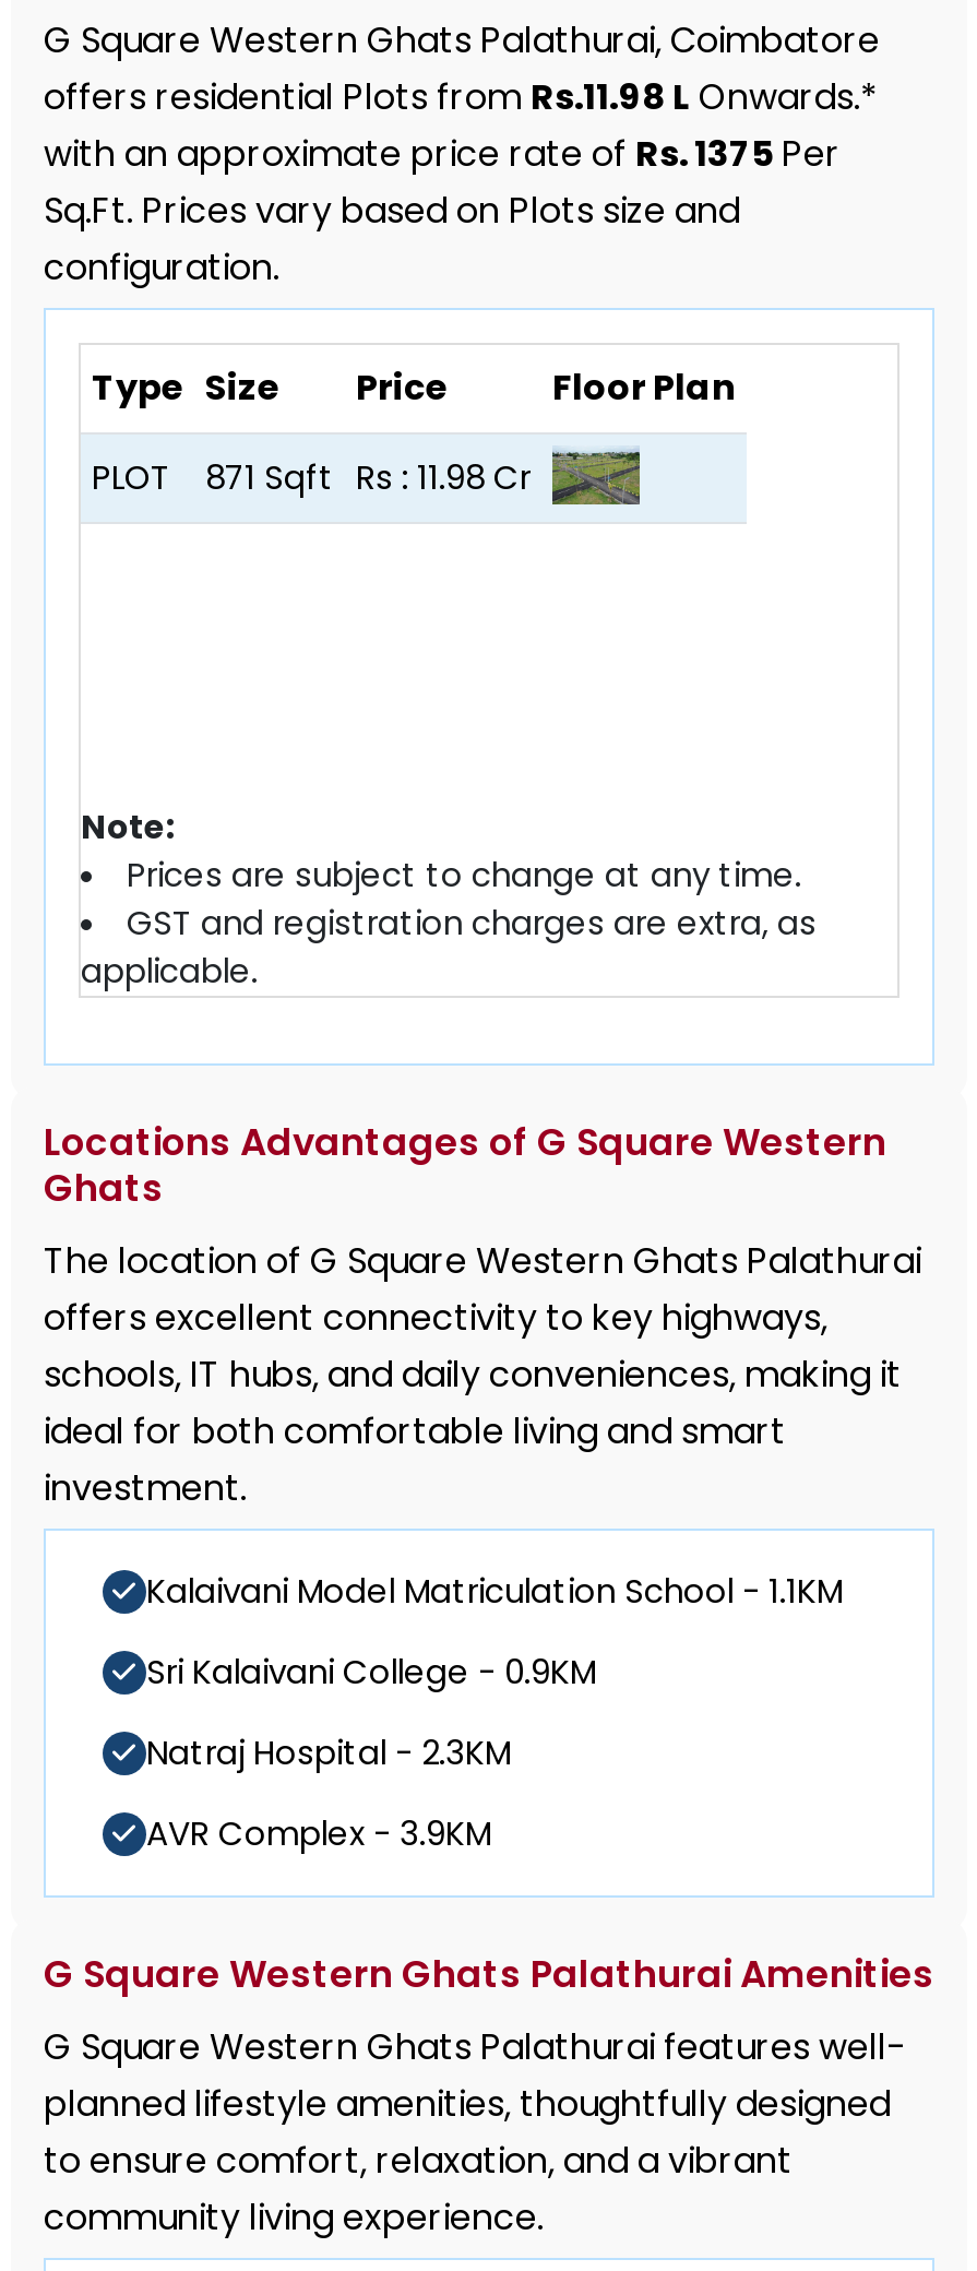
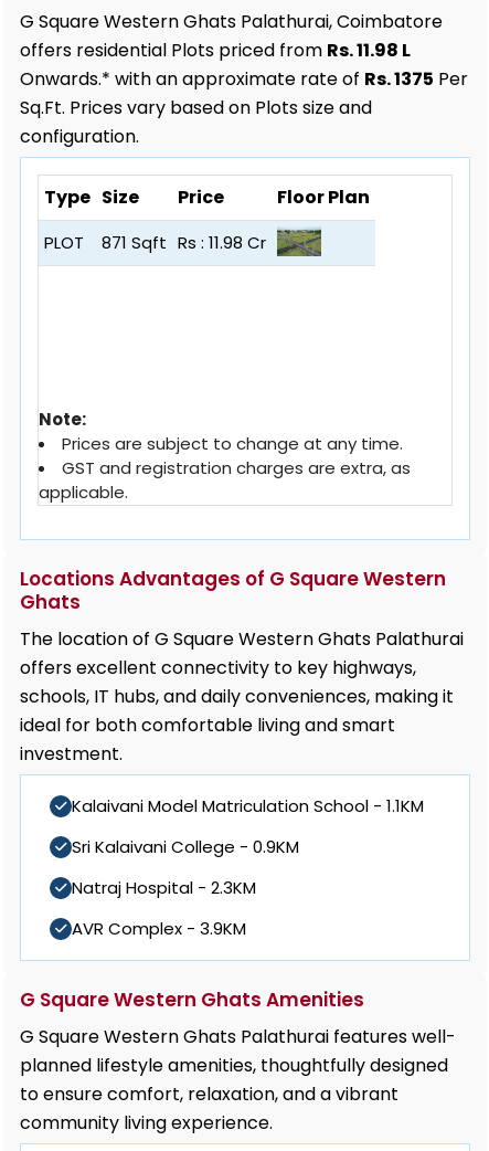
- offers residential Plots from Rs.11.98 L Onwards.*
- with an approximate price rate of Rs. 1375 Per
+ offers residential Plots priced from Rs. 11.98 L
+ Onwards.* with an approximate rate of Rs. 1375 Per

- G Square Western Ghats Palathurai Amenities
+ G Square Western Ghats Amenities
